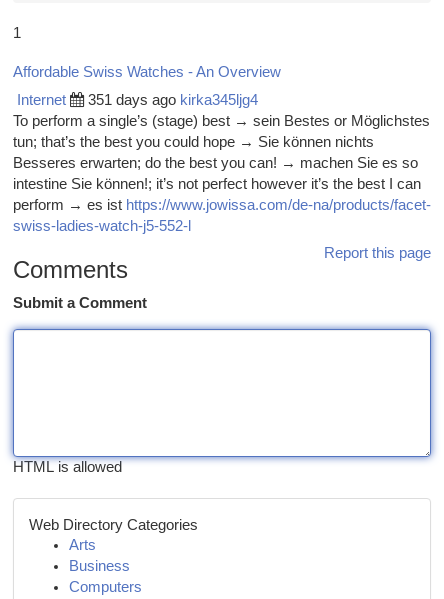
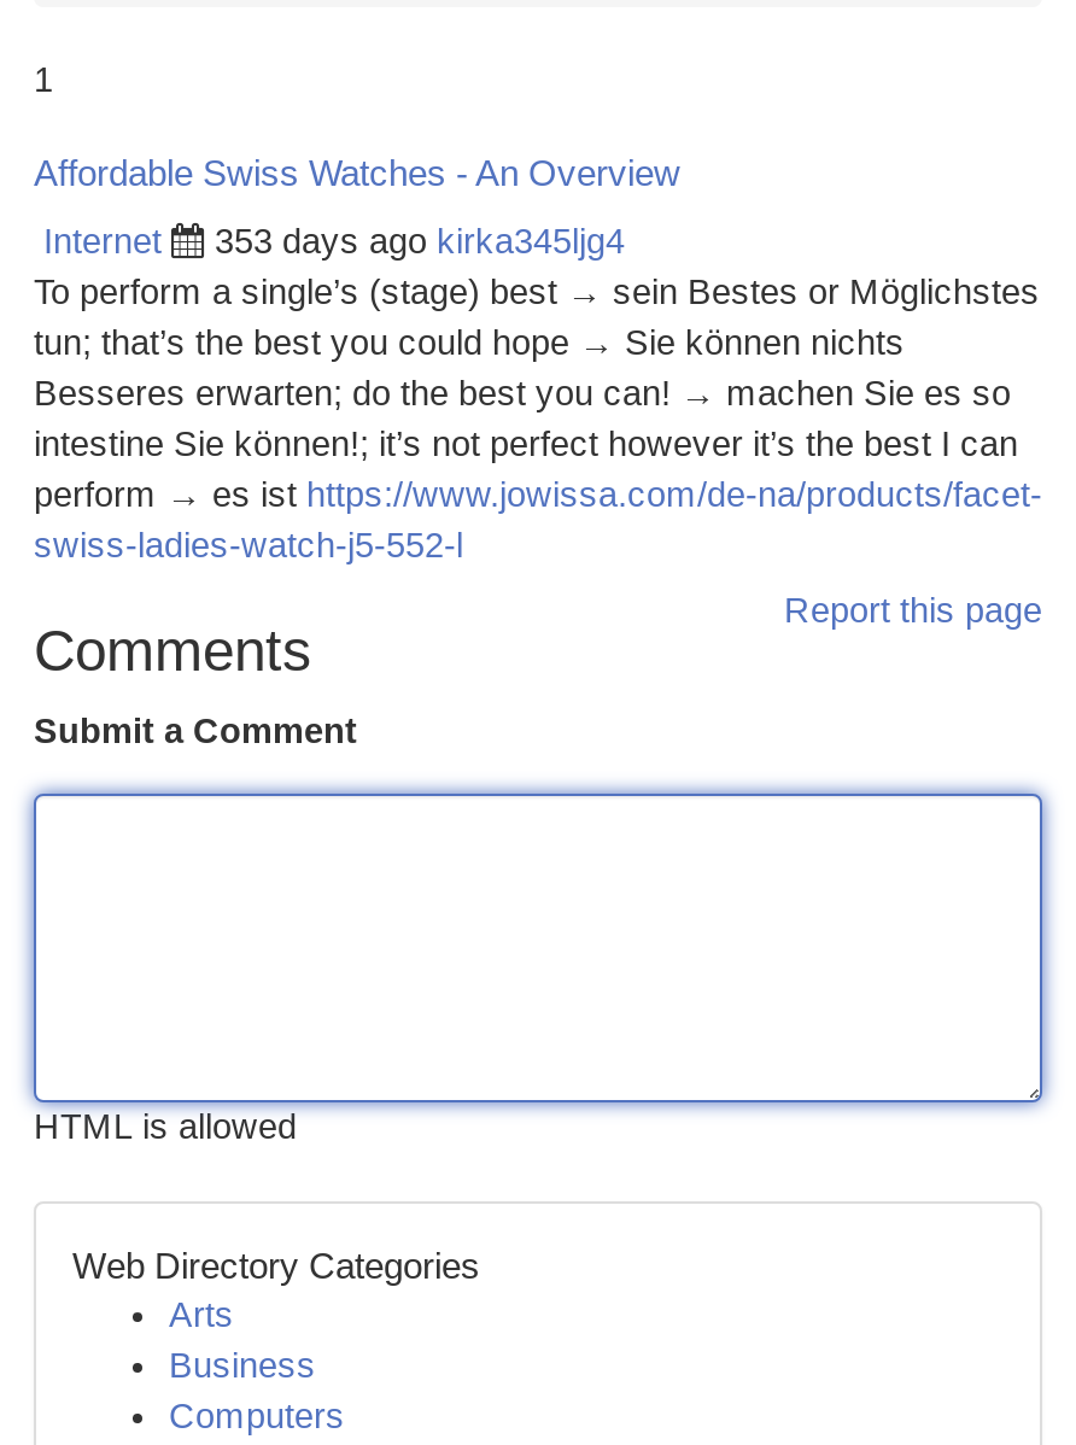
- 351 days ago kirka345ljg4
+ 353 days ago kirka345ljg4
